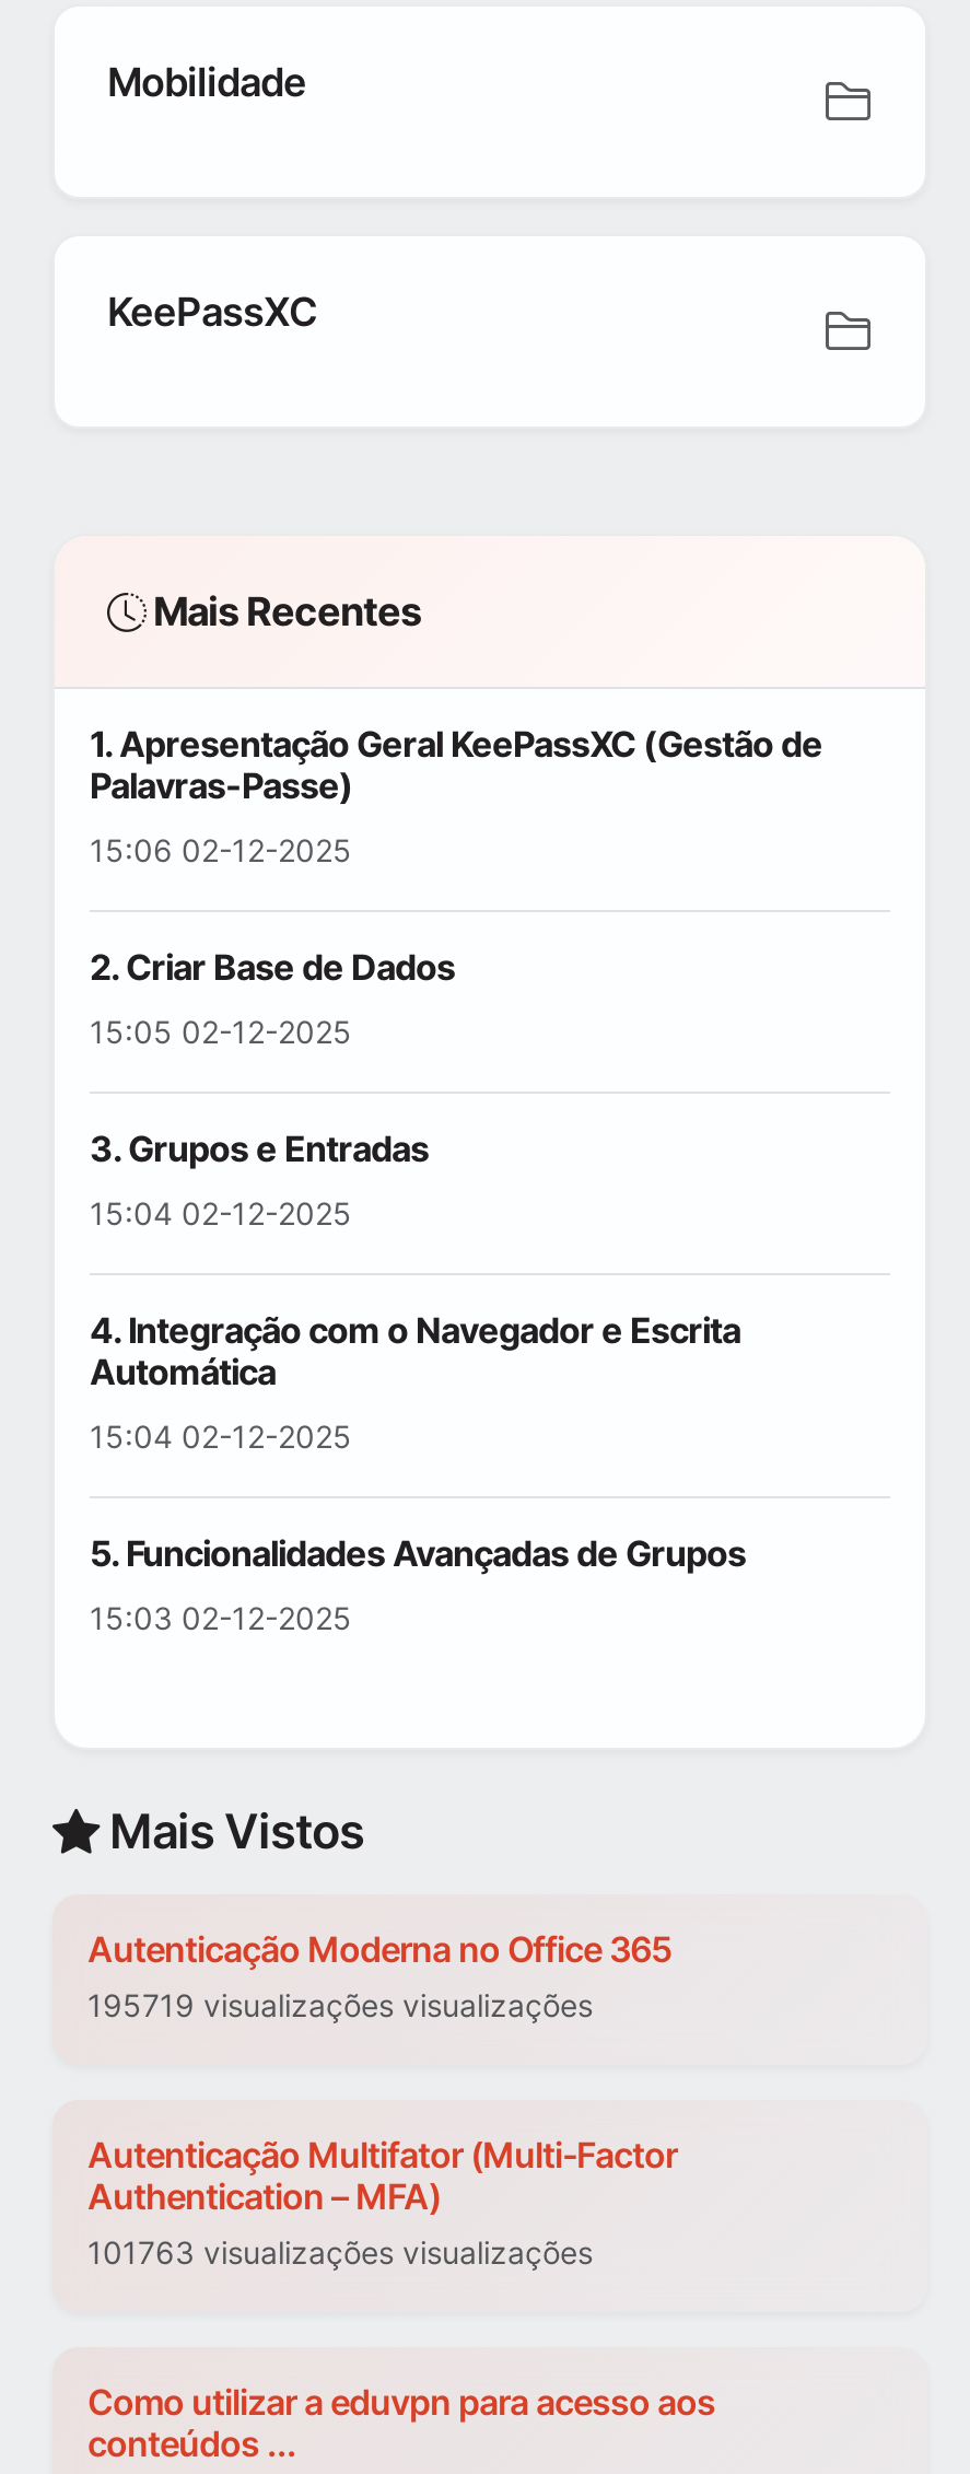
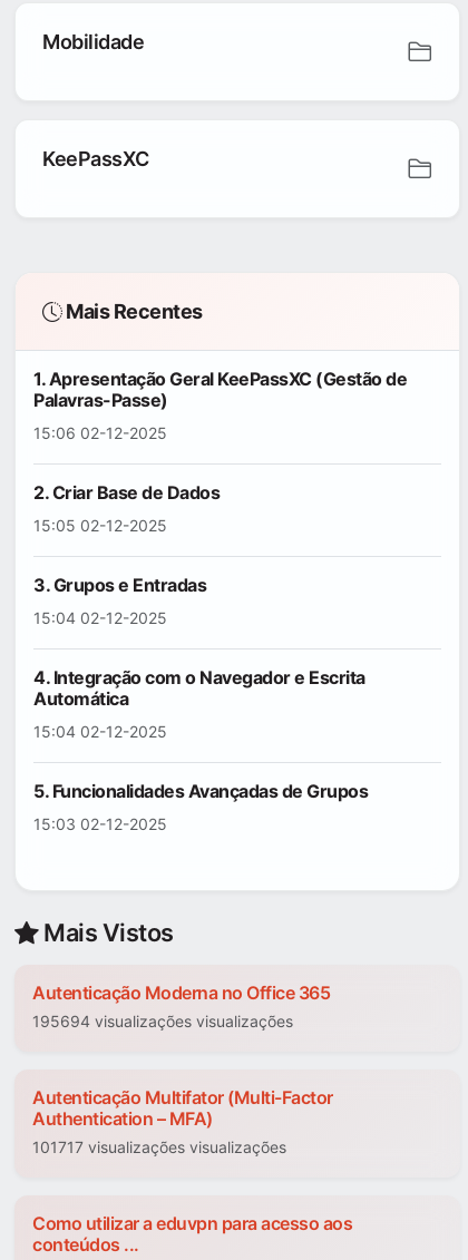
- 195719 visualizações visualizações
+ 195694 visualizações visualizações

- 101763 visualizações visualizações
+ 101717 visualizações visualizações
